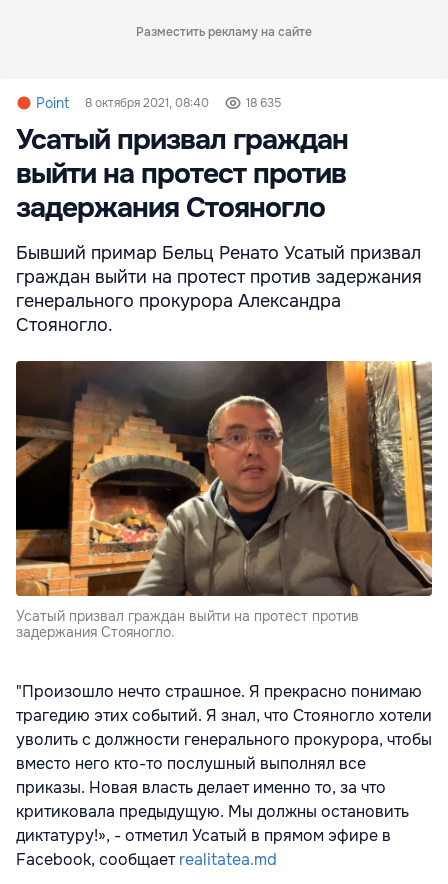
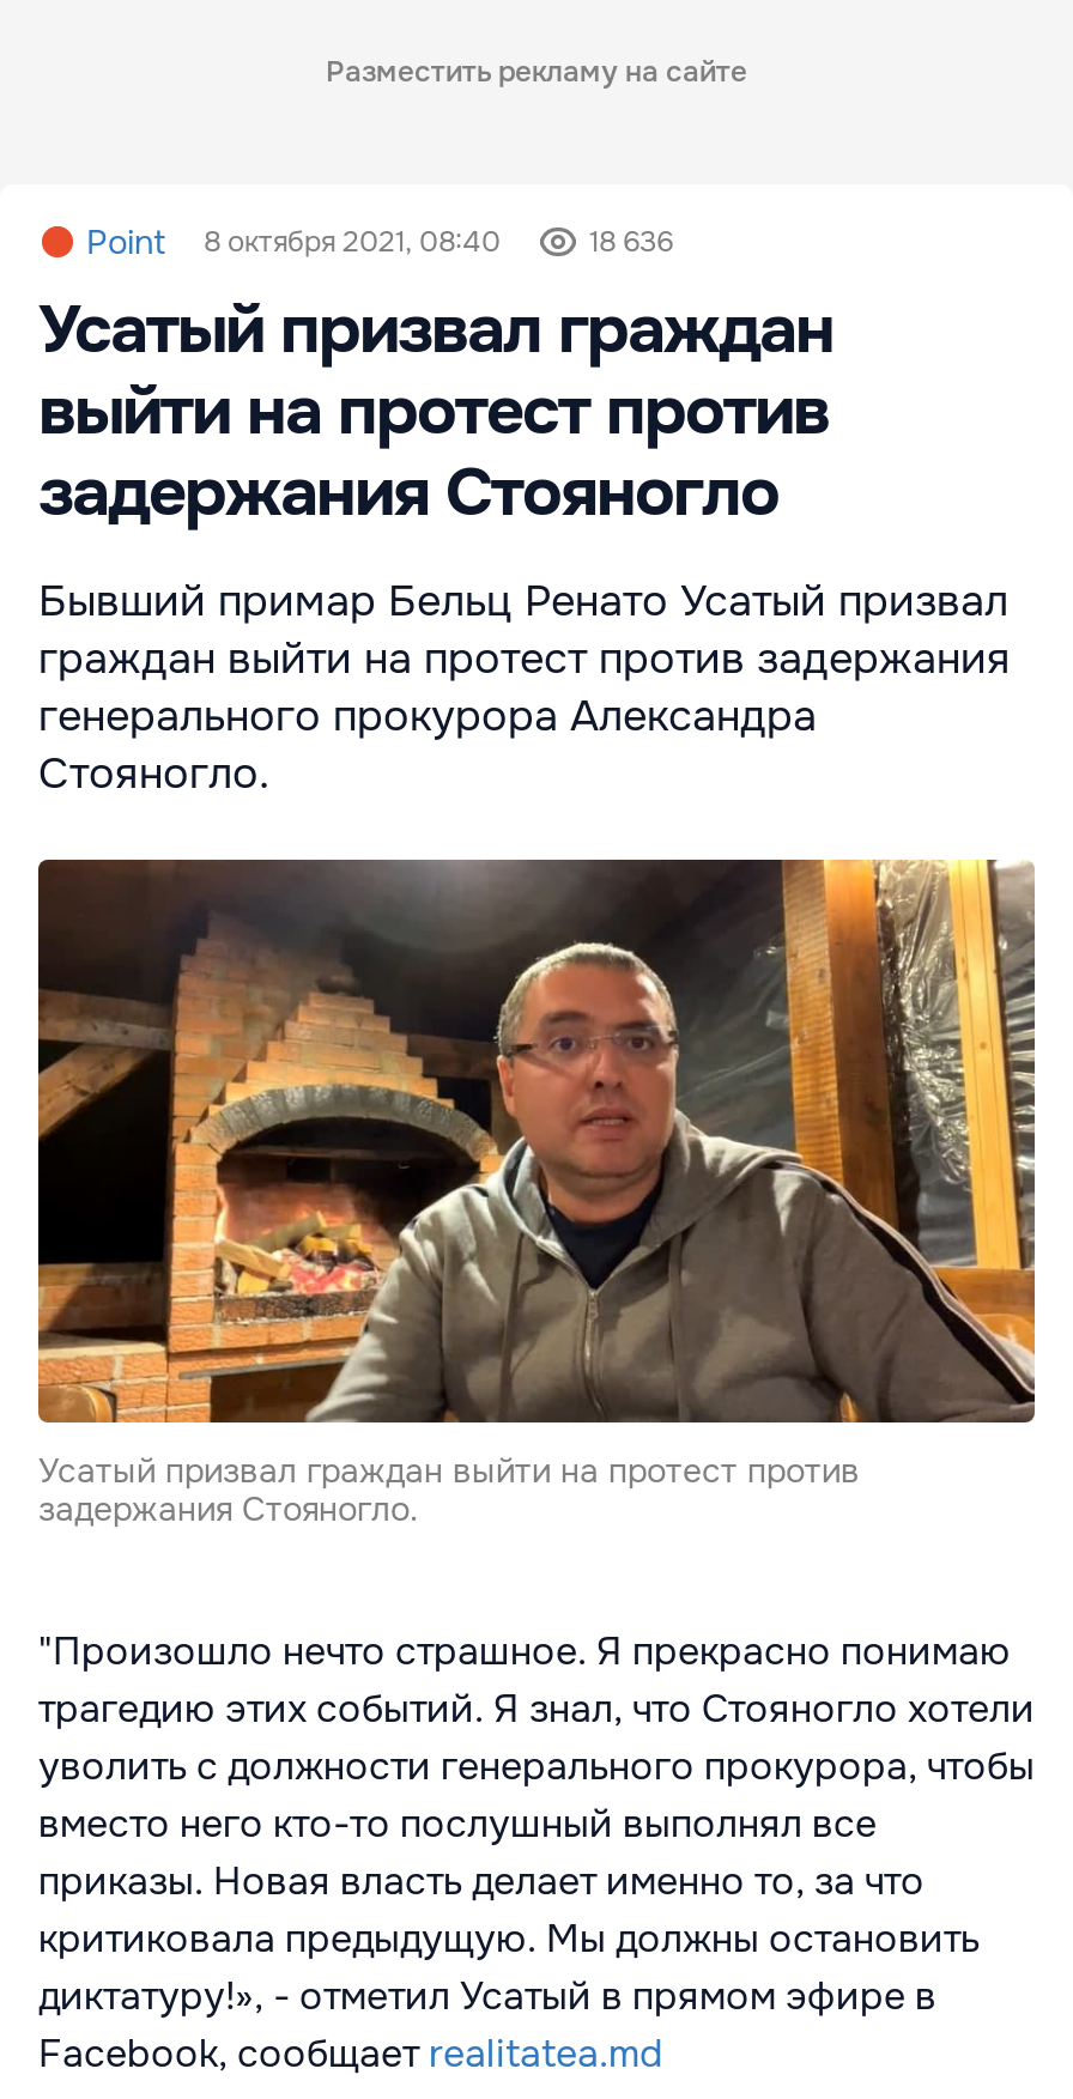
- 18 635
+ 18 636
